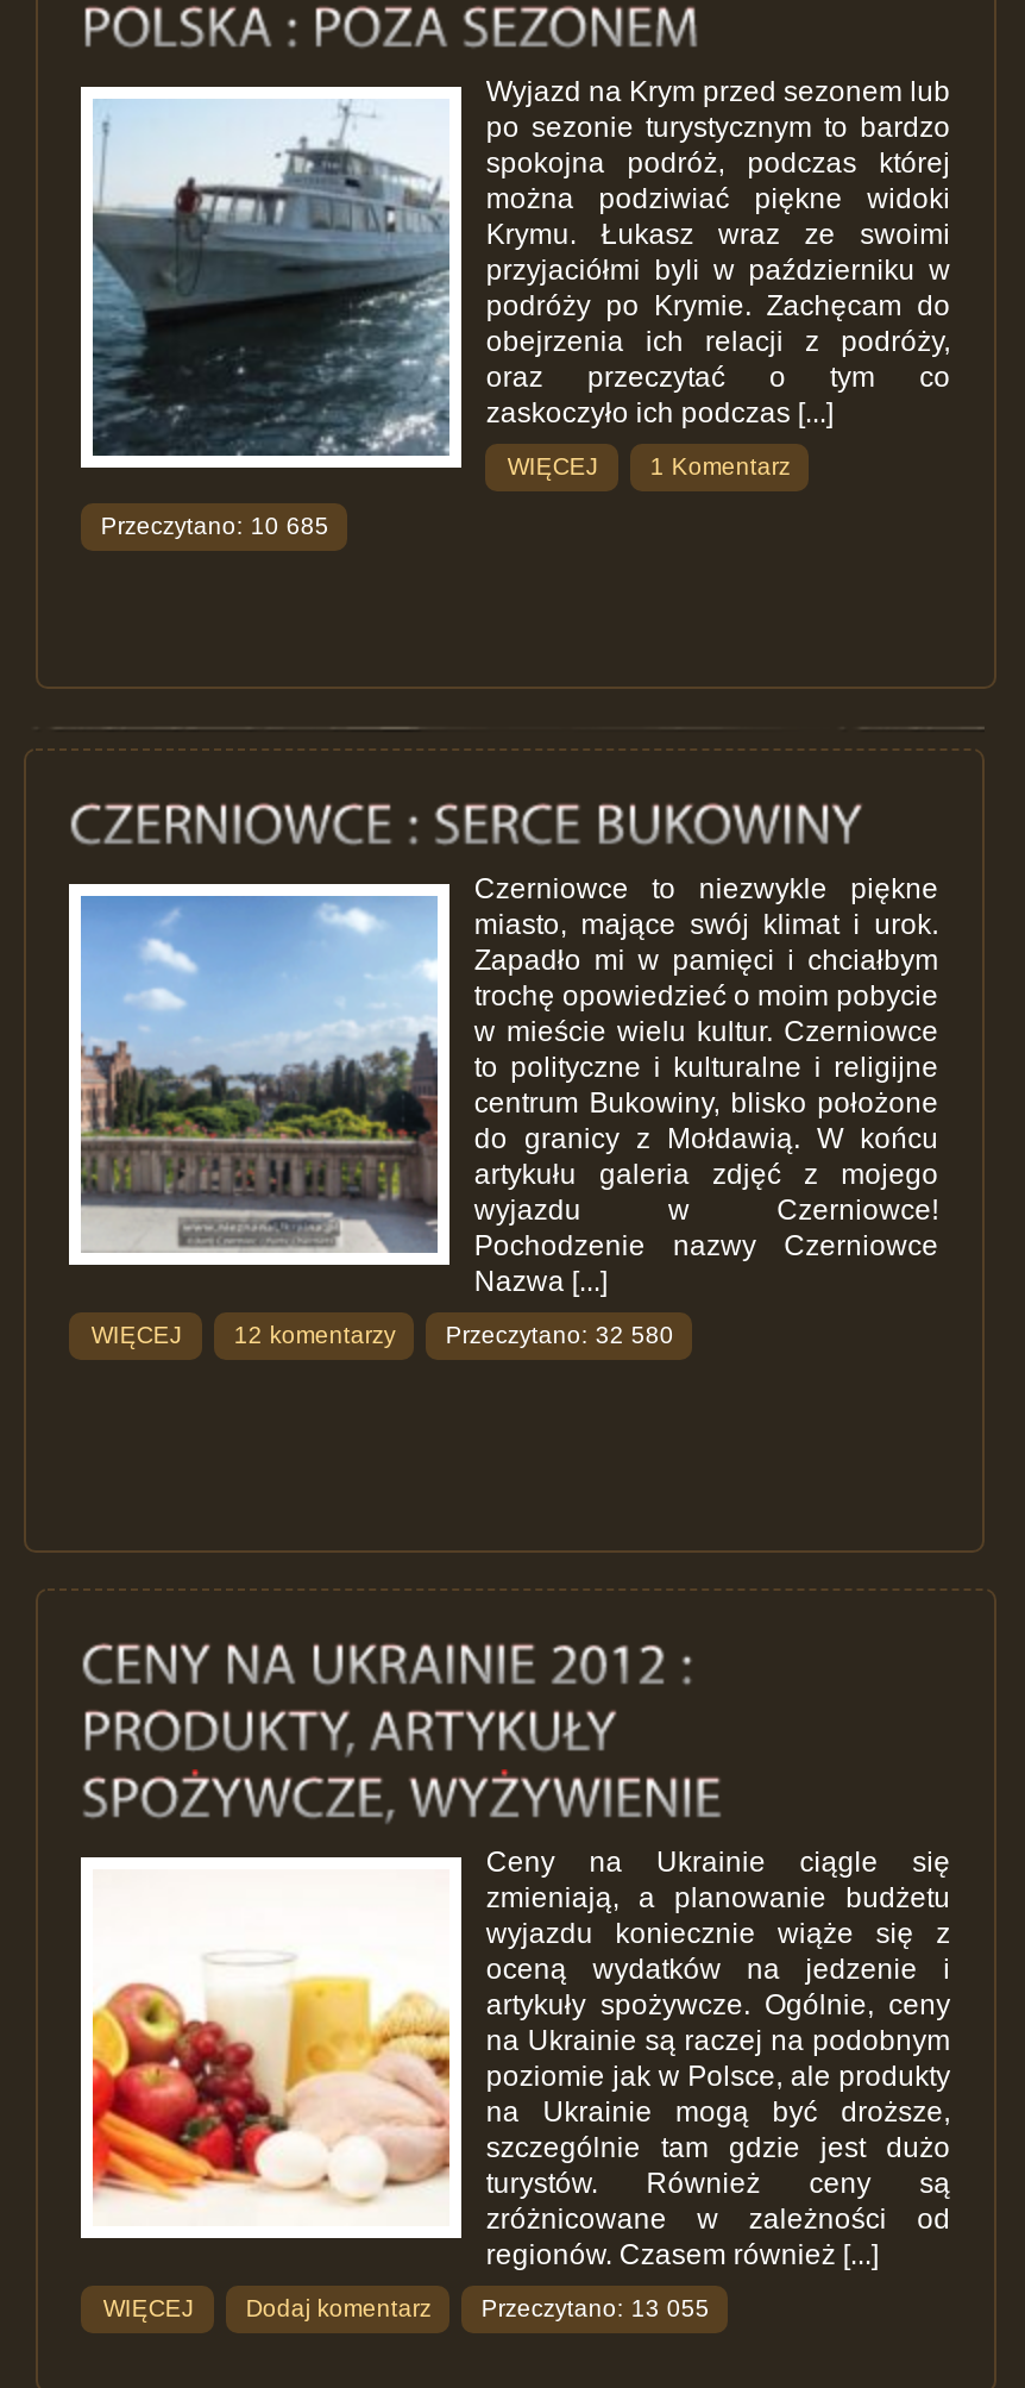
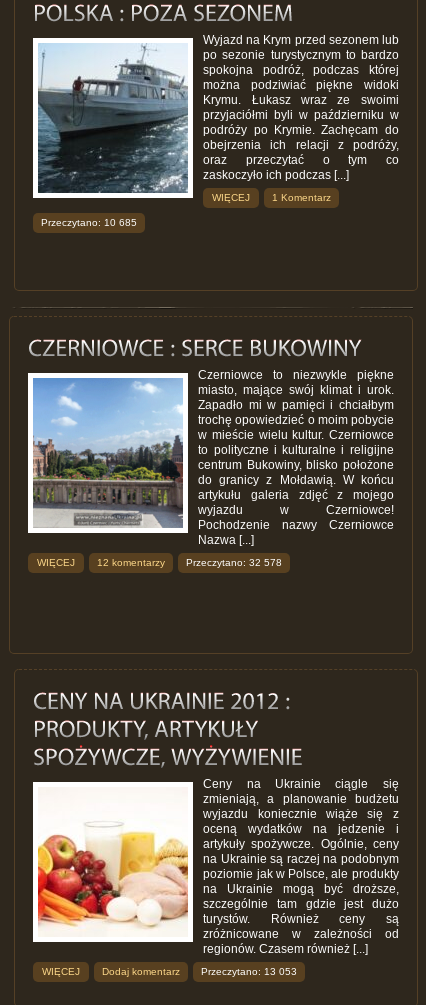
- WIĘCEJ 12 komentarzy Przeczytano: 32 580
+ WIĘCEJ 12 komentarzy Przeczytano: 32 578

- WIĘCEJ Dodaj komentarz Przeczytano: 13 055
+ WIĘCEJ Dodaj komentarz Przeczytano: 13 053
